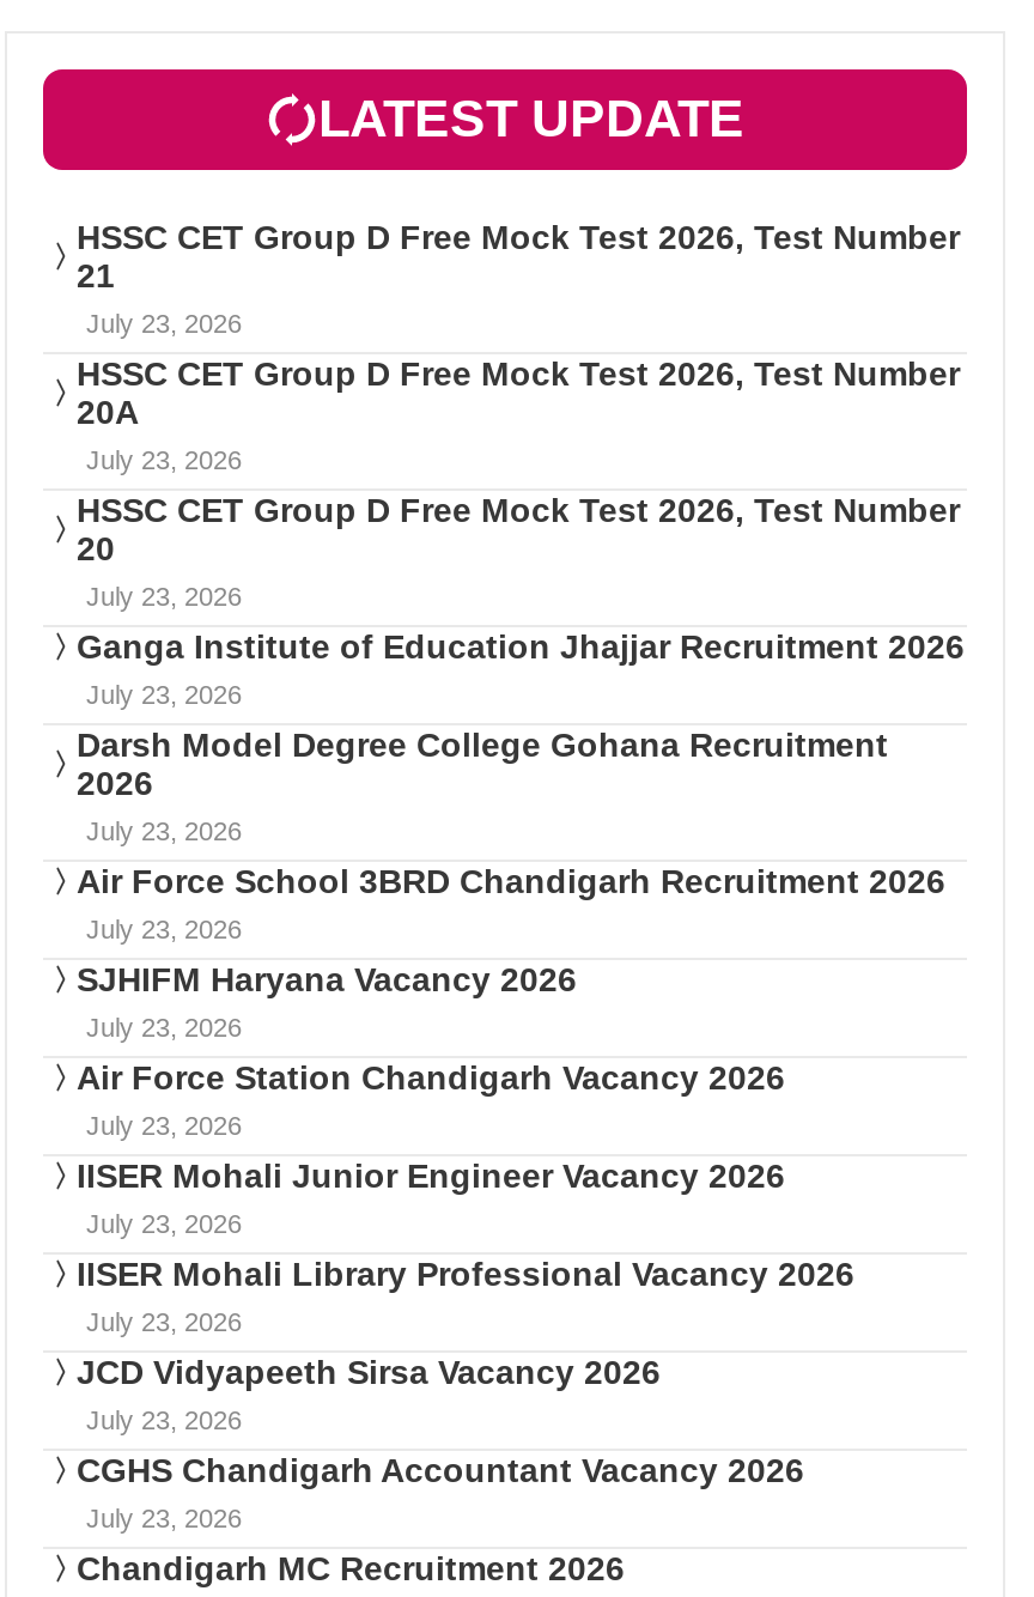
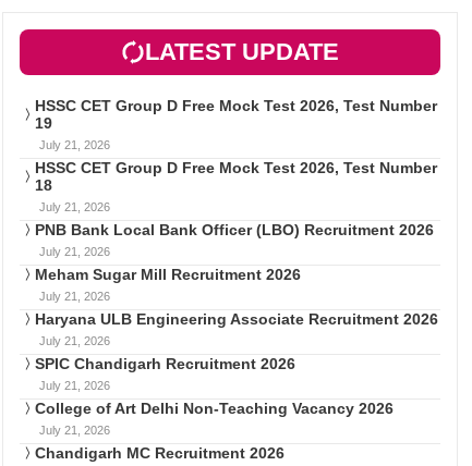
- 21
+ 19

- July 23, 2026
+ July 21, 2026

- 20A
- July 23, 2026
- HSSC CET Group D Free Mock Test 2026, Test Number
- 20
- July 23, 2026
- Ganga Institute of Education Jhajjar Recruitment 2026
- July 23, 2026
- Darsh Model Degree College Gohana Recruitment
- 2026
- July 23, 2026
- Air Force School 3BRD Chandigarh Recruitment 2026
- July 23, 2026
- SJHIFM Haryana Vacancy 2026
- July 23, 2026
- Air Force Station Chandigarh Vacancy 2026
- July 23, 2026
- IISER Mohali Junior Engineer Vacancy 2026
- July 23, 2026
- IISER Mohali Library Professional Vacancy 2026
- July 23, 2026
- JCD Vidyapeeth Sirsa Vacancy 2026
- July 23, 2026
- CGHS Chandigarh Accountant Vacancy 2026
- July 23, 2026
+ 18
+ July 21, 2026
+ PNB Bank Local Bank Officer (LBO) Recruitment 2026
+ July 21, 2026
+ Meham Sugar Mill Recruitment 2026
+ July 21, 2026
+ Haryana ULB Engineering Associate Recruitment 2026
+ July 21, 2026
+ SPIC Chandigarh Recruitment 2026
+ July 21, 2026
+ College of Art Delhi Non-Teaching Vacancy 2026
+ July 21, 2026
